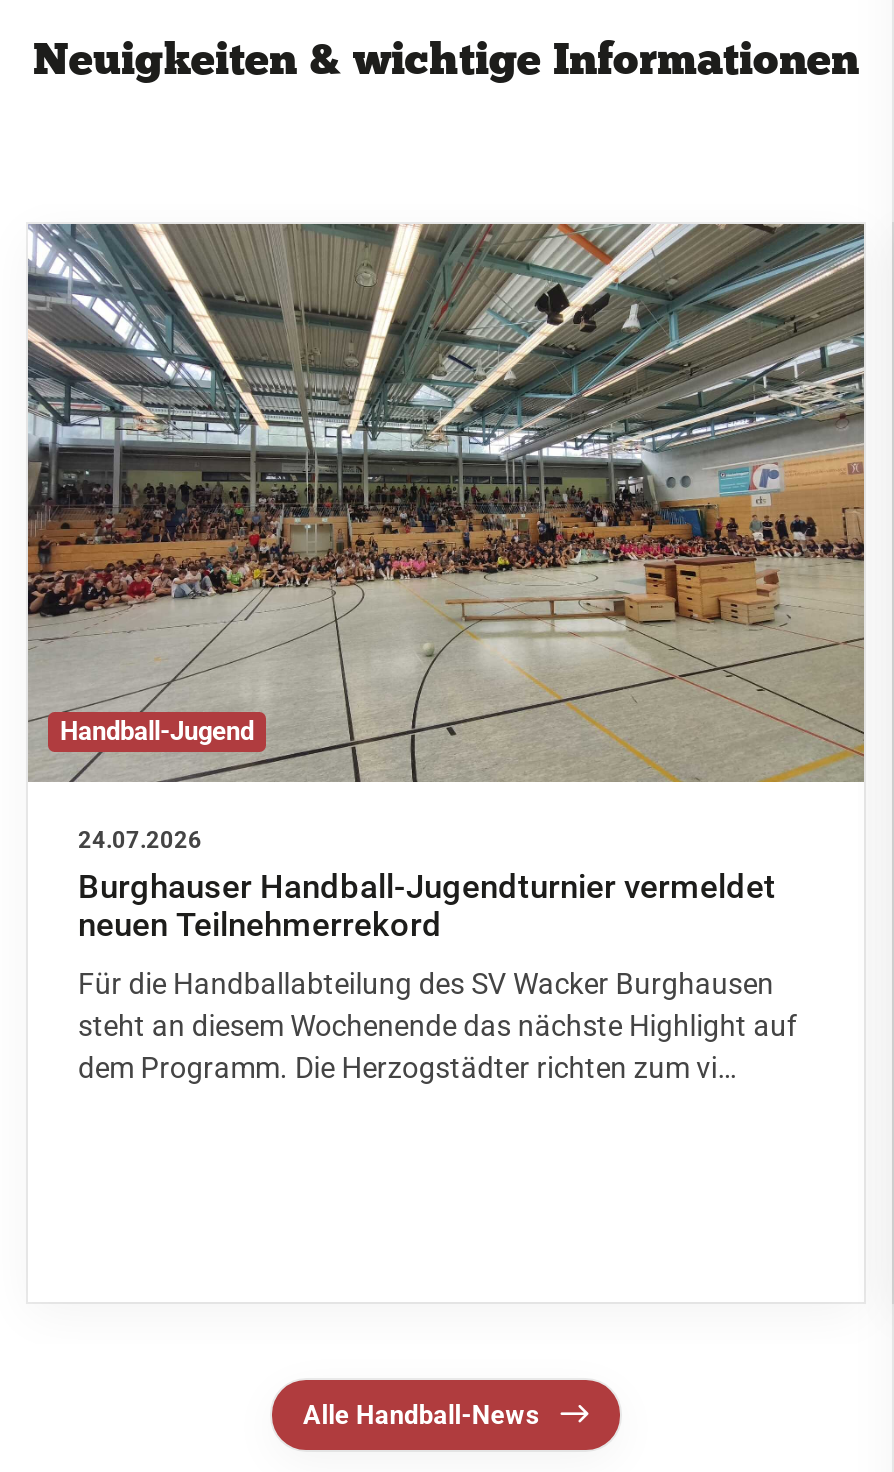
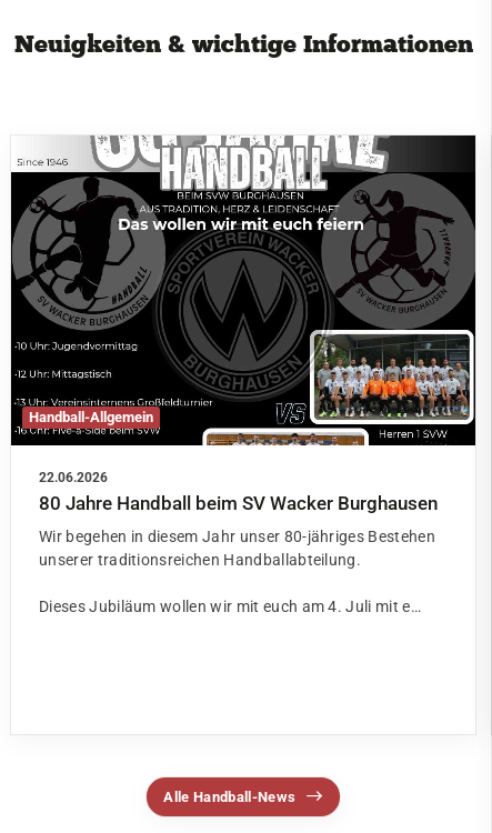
- [image]
- Handball-Jugend
+ [image]
+ Handball-Allgemein

- 24.07.2026
- Burghauser Handball-Jugendturnier vermeldet
- neuen Teilnehmerrekord
- Für die Handballabteilung des SV Wacker Burghausen
- steht an diesem Wochenende das nächste Highlight auf
- dem Programm. Die Herzogstädter richten zum vi…
+ 22.06.2026
+ 80 Jahre Handball beim SV Wacker Burghausen
+ Wir begehen in diesem Jahr unser 80-jähriges Bestehen
+ unserer traditionsreichen Handballabteilung.
+ Dieses Jubiläum wollen wir mit euch am 4. Juli mit e…
